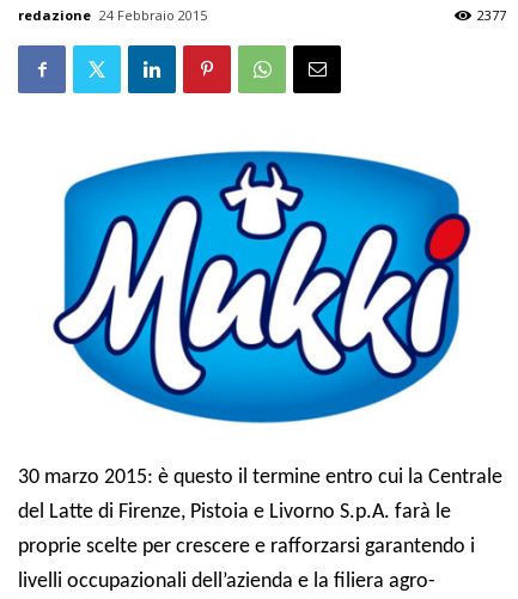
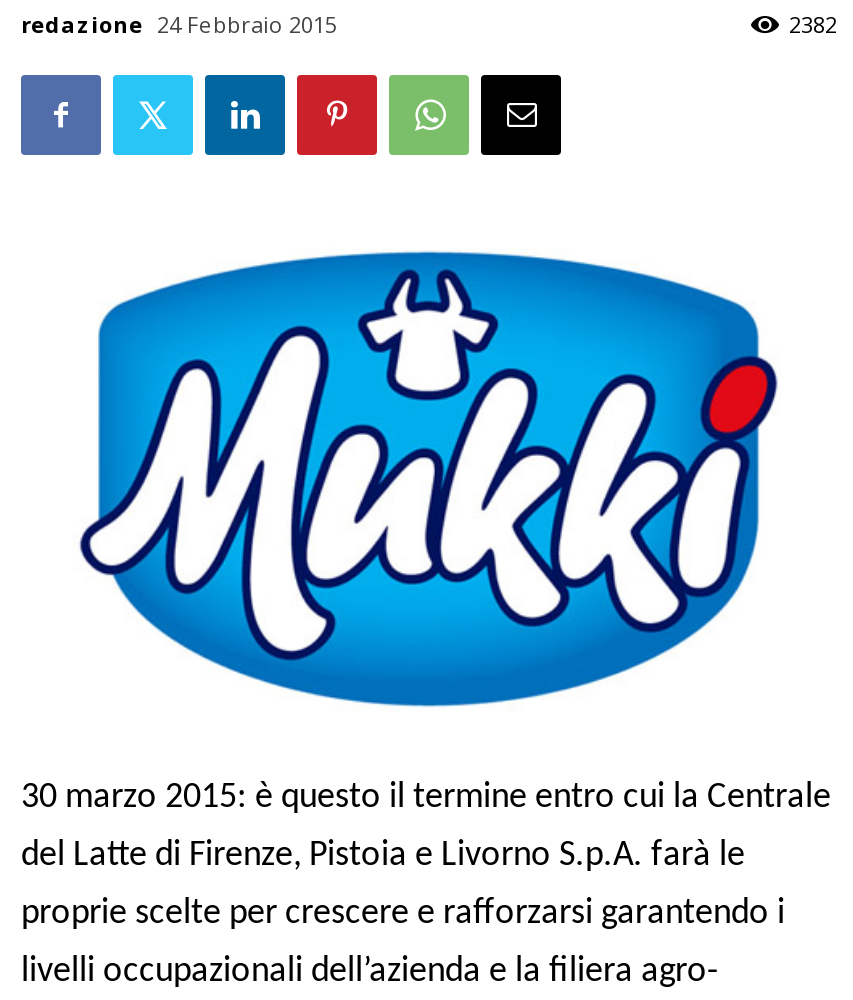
- 2377
+ 2382
